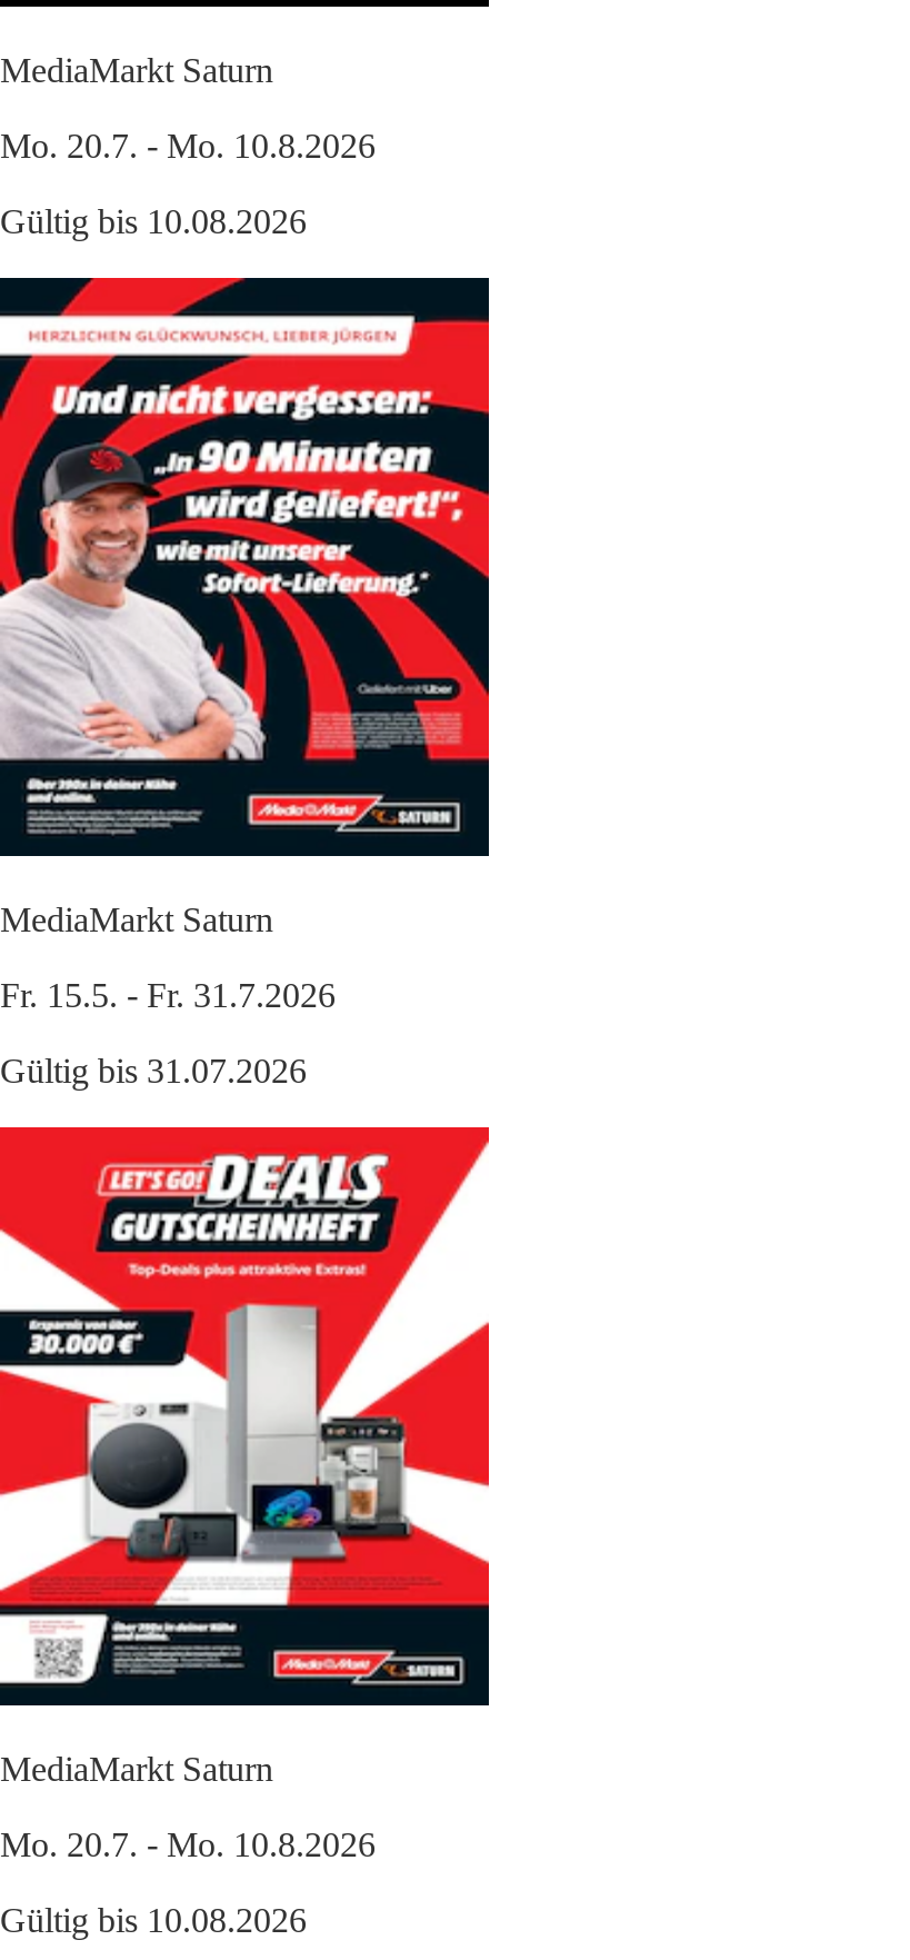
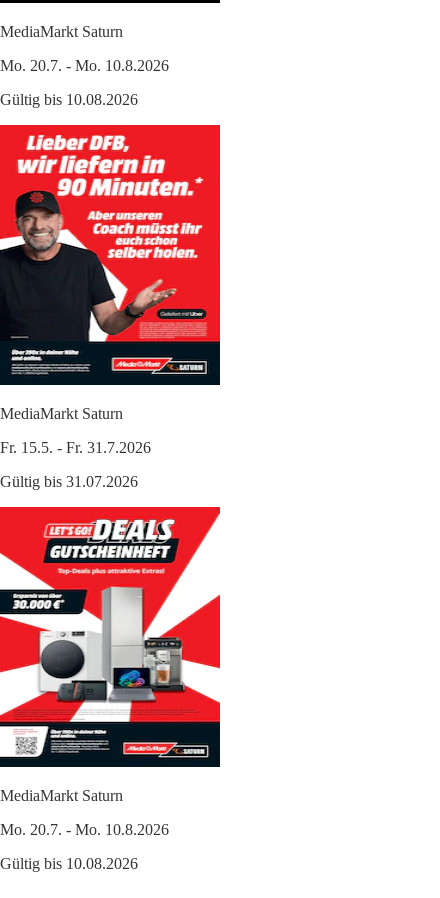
- [image]
+ [image]
